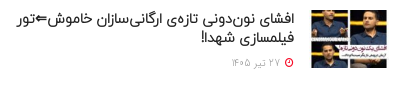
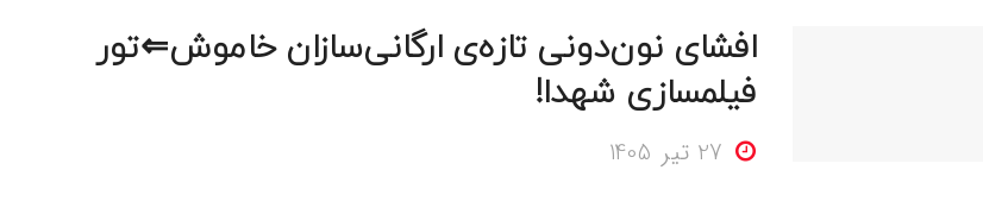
- [image]
